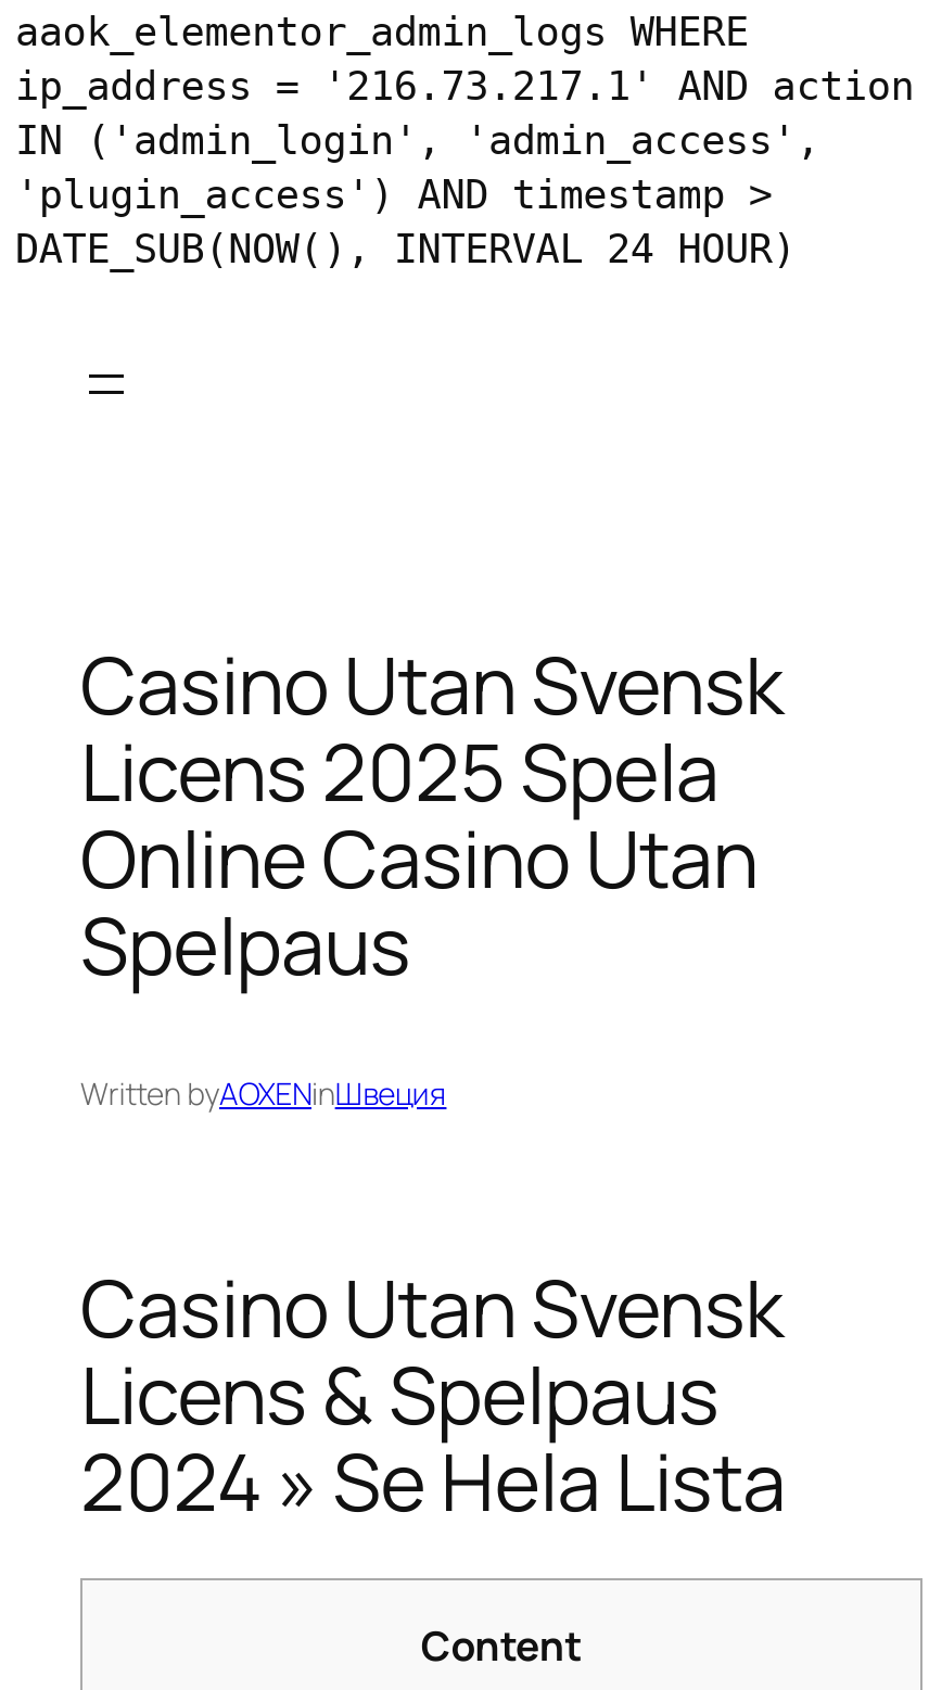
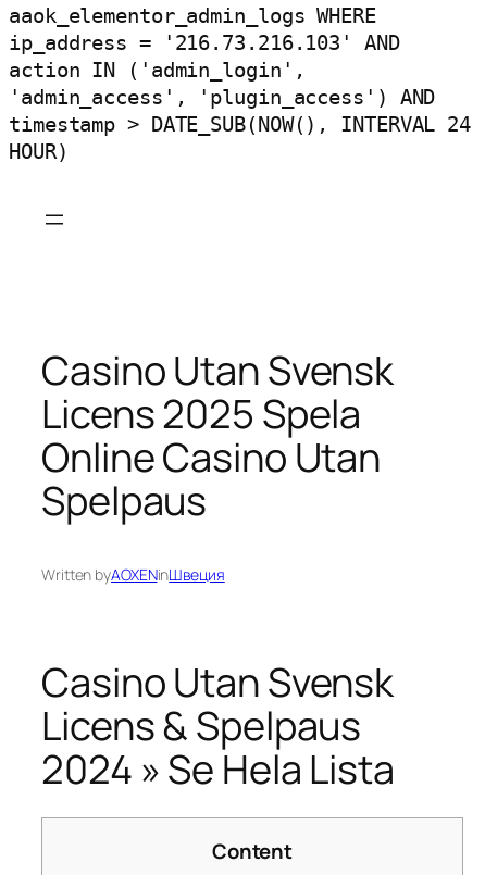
- ip_address = '216.73.217.1' AND action
- IN ('admin_login', 'admin_access',
- 'plugin_access') AND timestamp >
- DATE_SUB(NOW(), INTERVAL 24 HOUR)
+ ip_address = '216.73.216.103' AND
+ action IN ('admin_login',
+ 'admin_access', 'plugin_access') AND
+ timestamp > DATE_SUB(NOW(), INTERVAL 24
+ HOUR)
